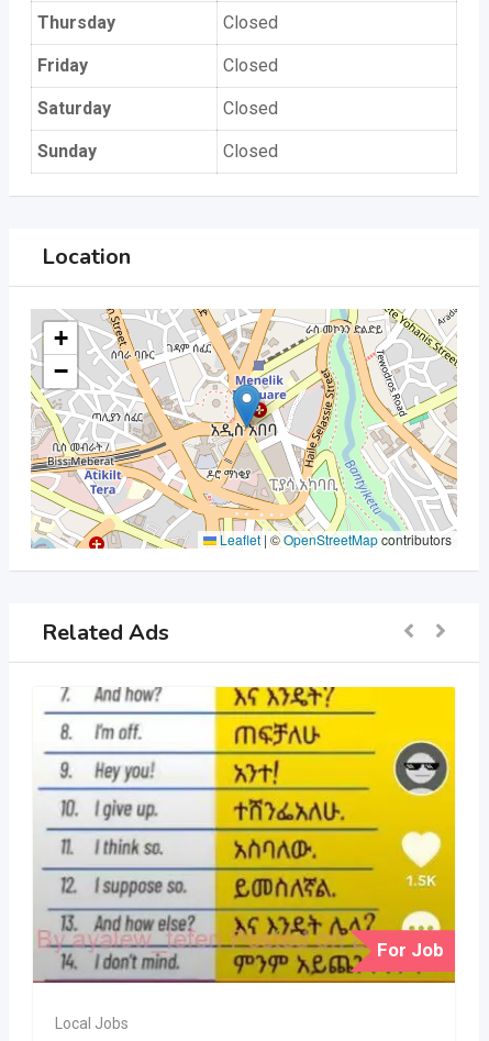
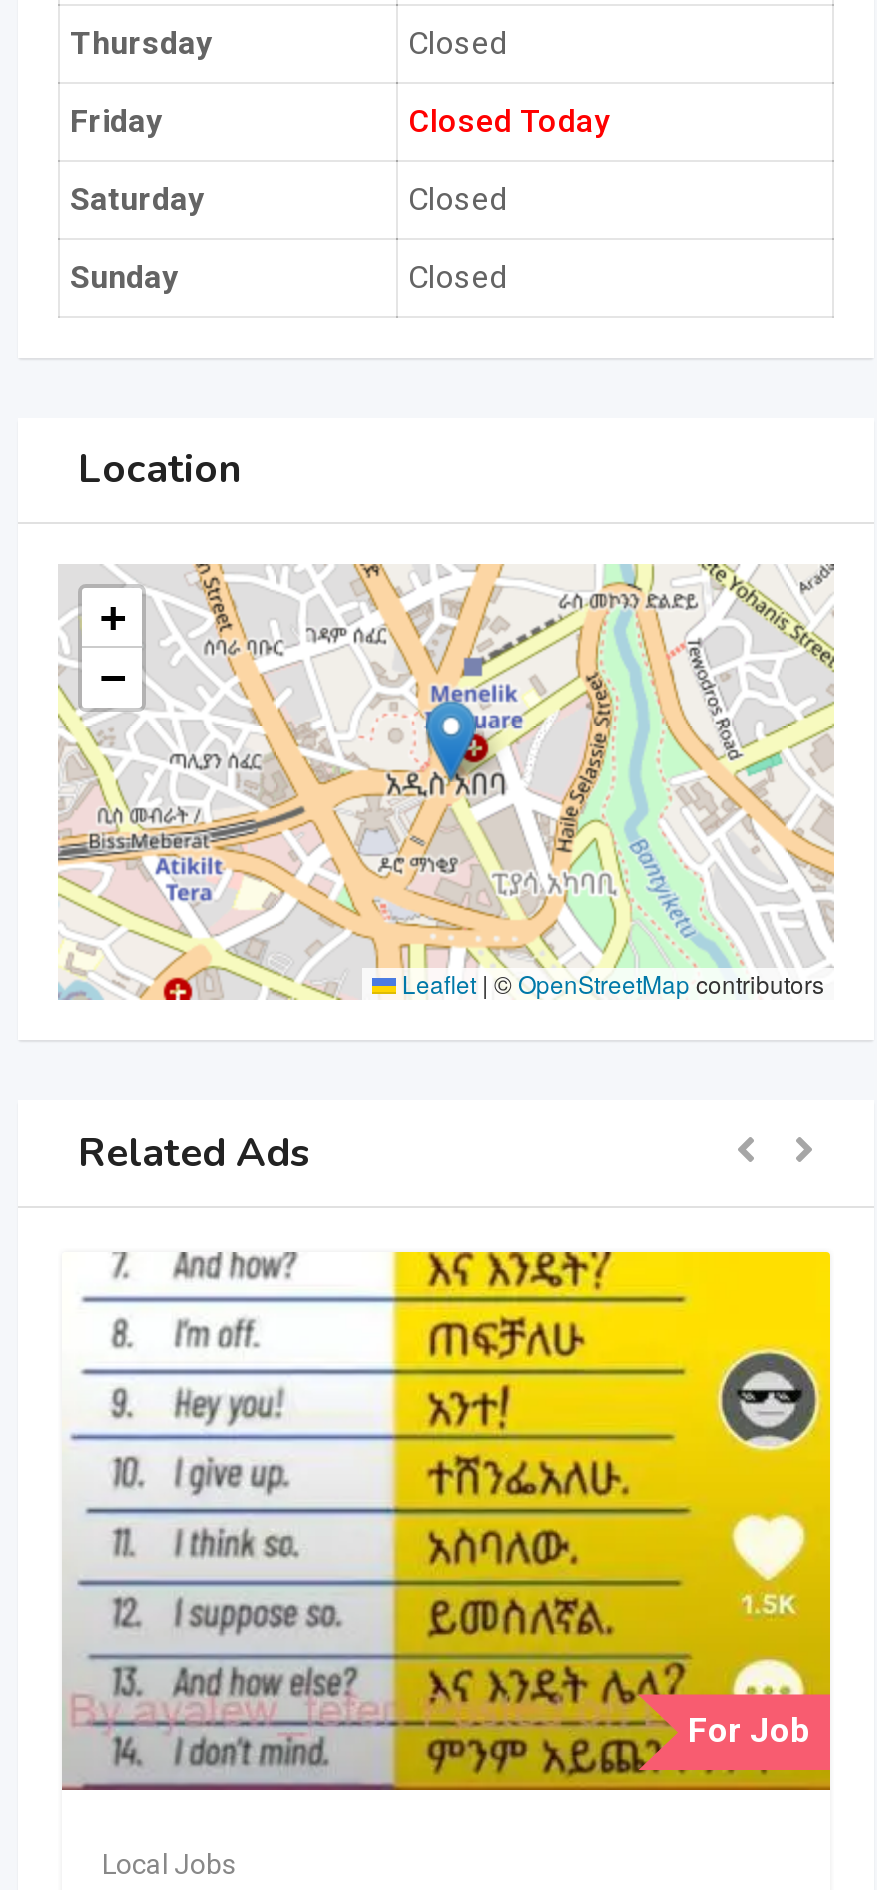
- Closed
+ Closed Today
